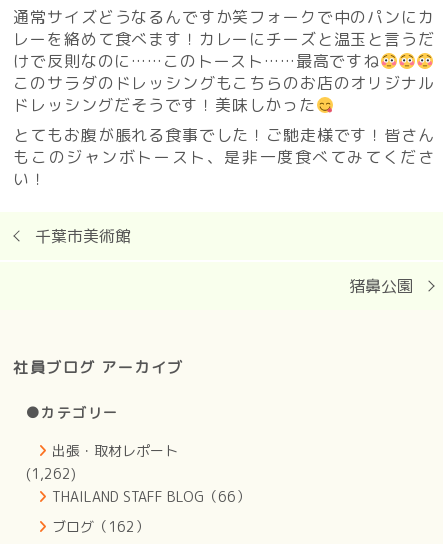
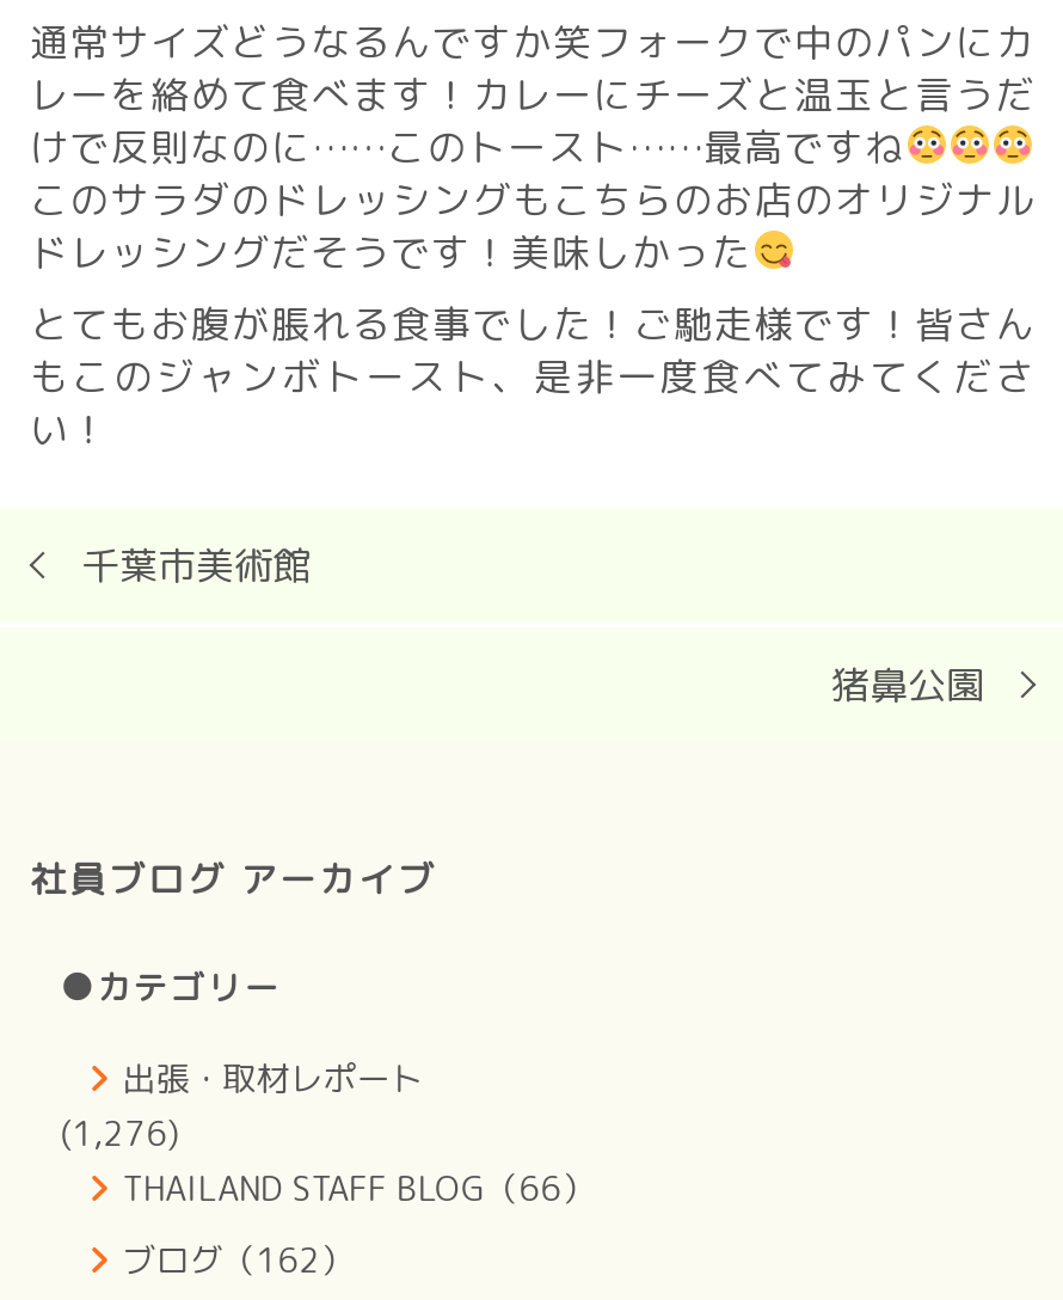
- (1,262)
+ (1,276)
